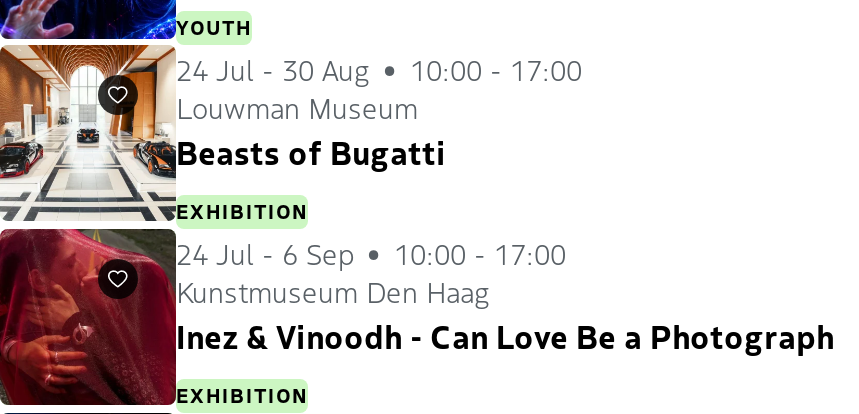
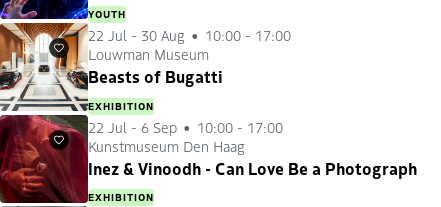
- 24 Jul - 30 Aug 10:00 - 17:00
+ 22 Jul - 30 Aug 10:00 - 17:00

- 24 Jul - 6 Sep 10:00 - 17:00
+ 22 Jul - 6 Sep 10:00 - 17:00
